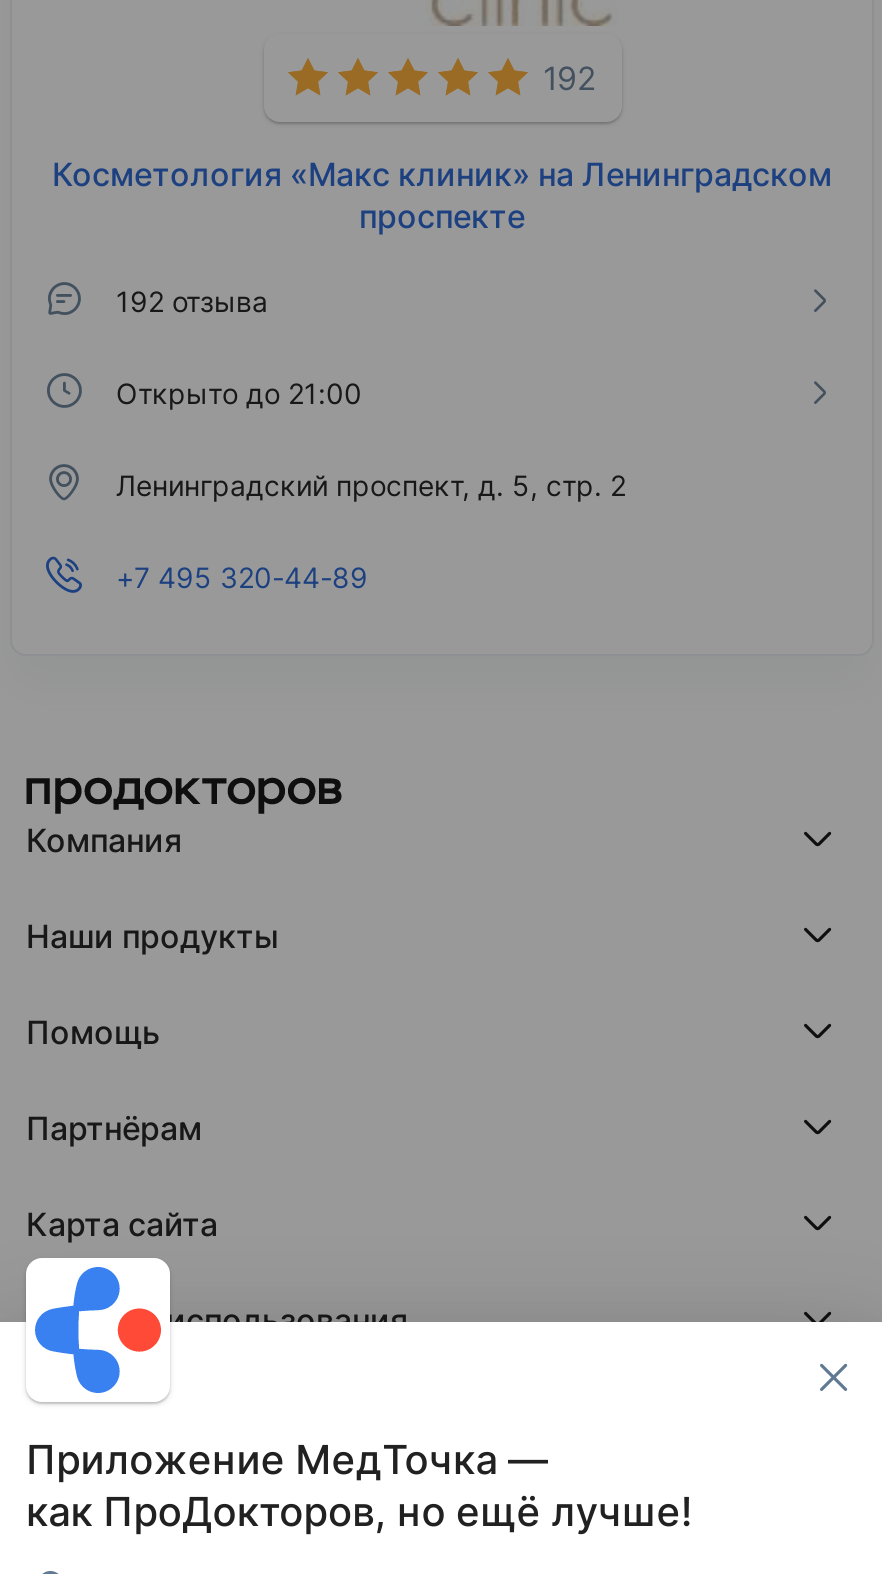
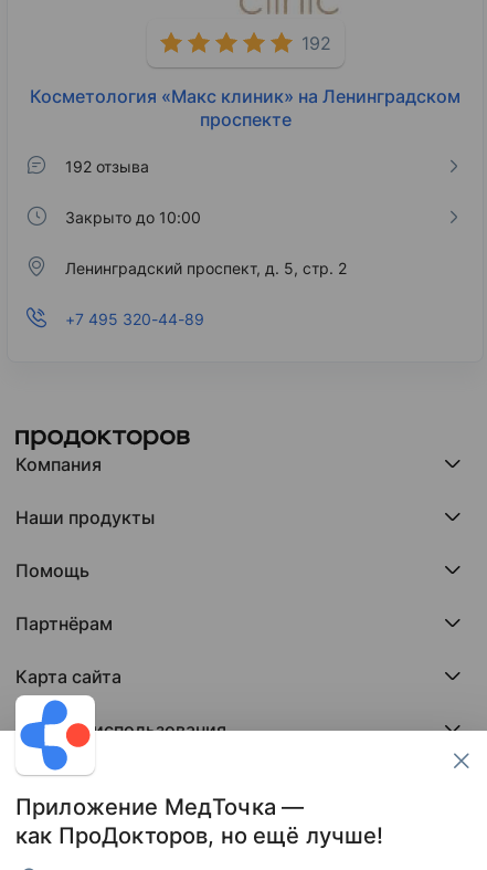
- Открыто до 21:00
+ Закрыто до 10:00
